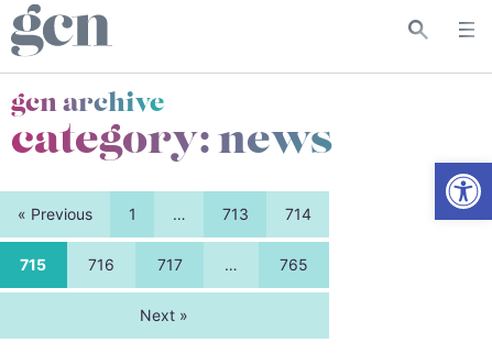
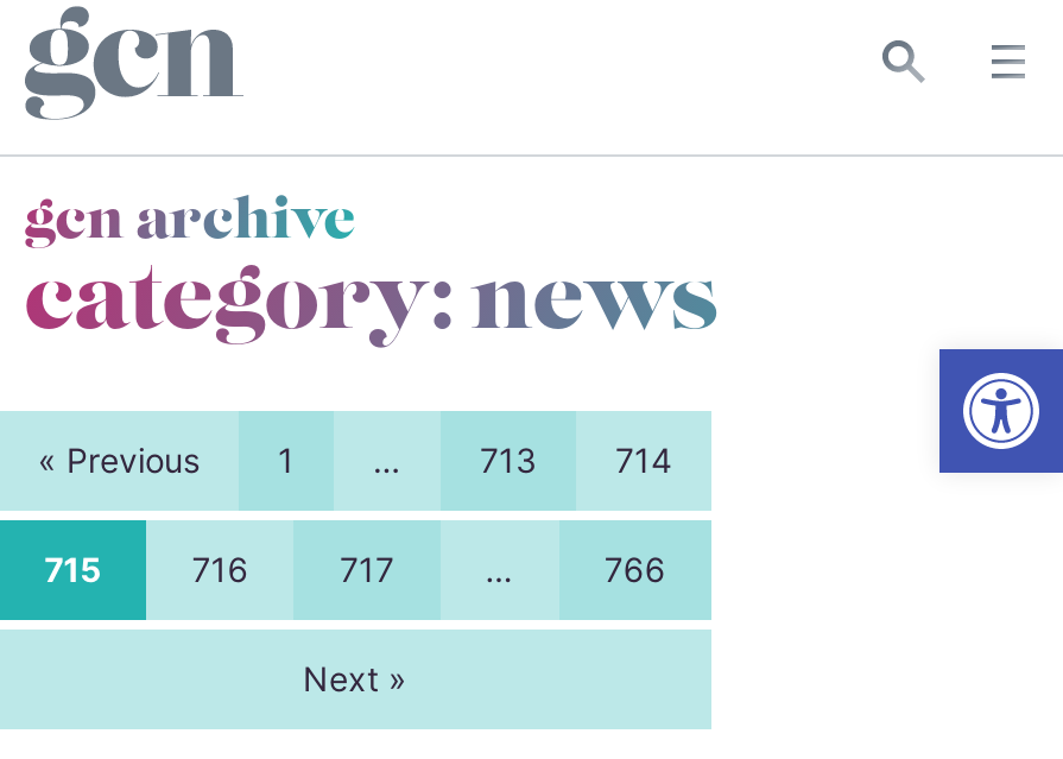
- 765
+ 766
